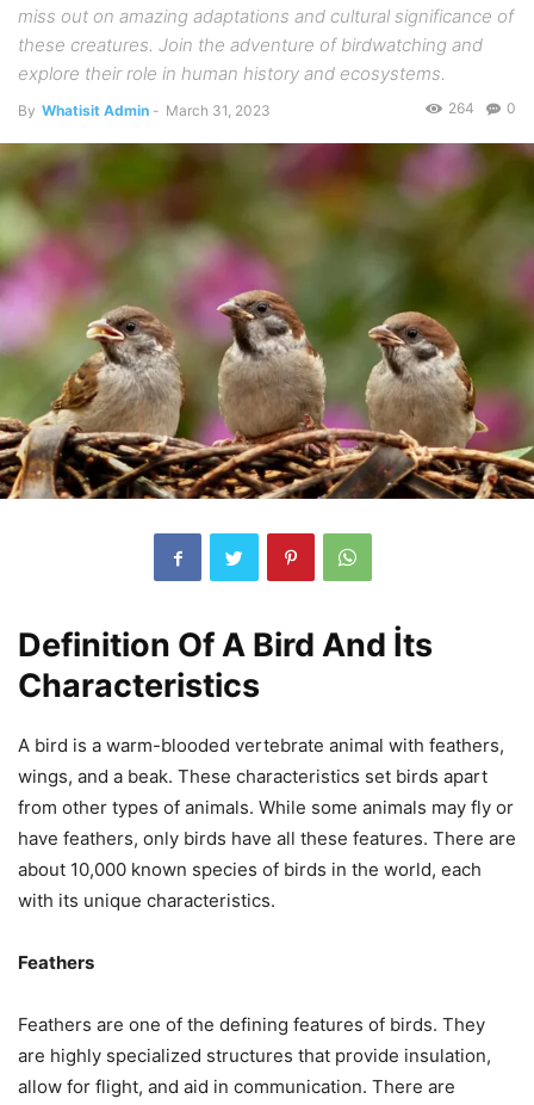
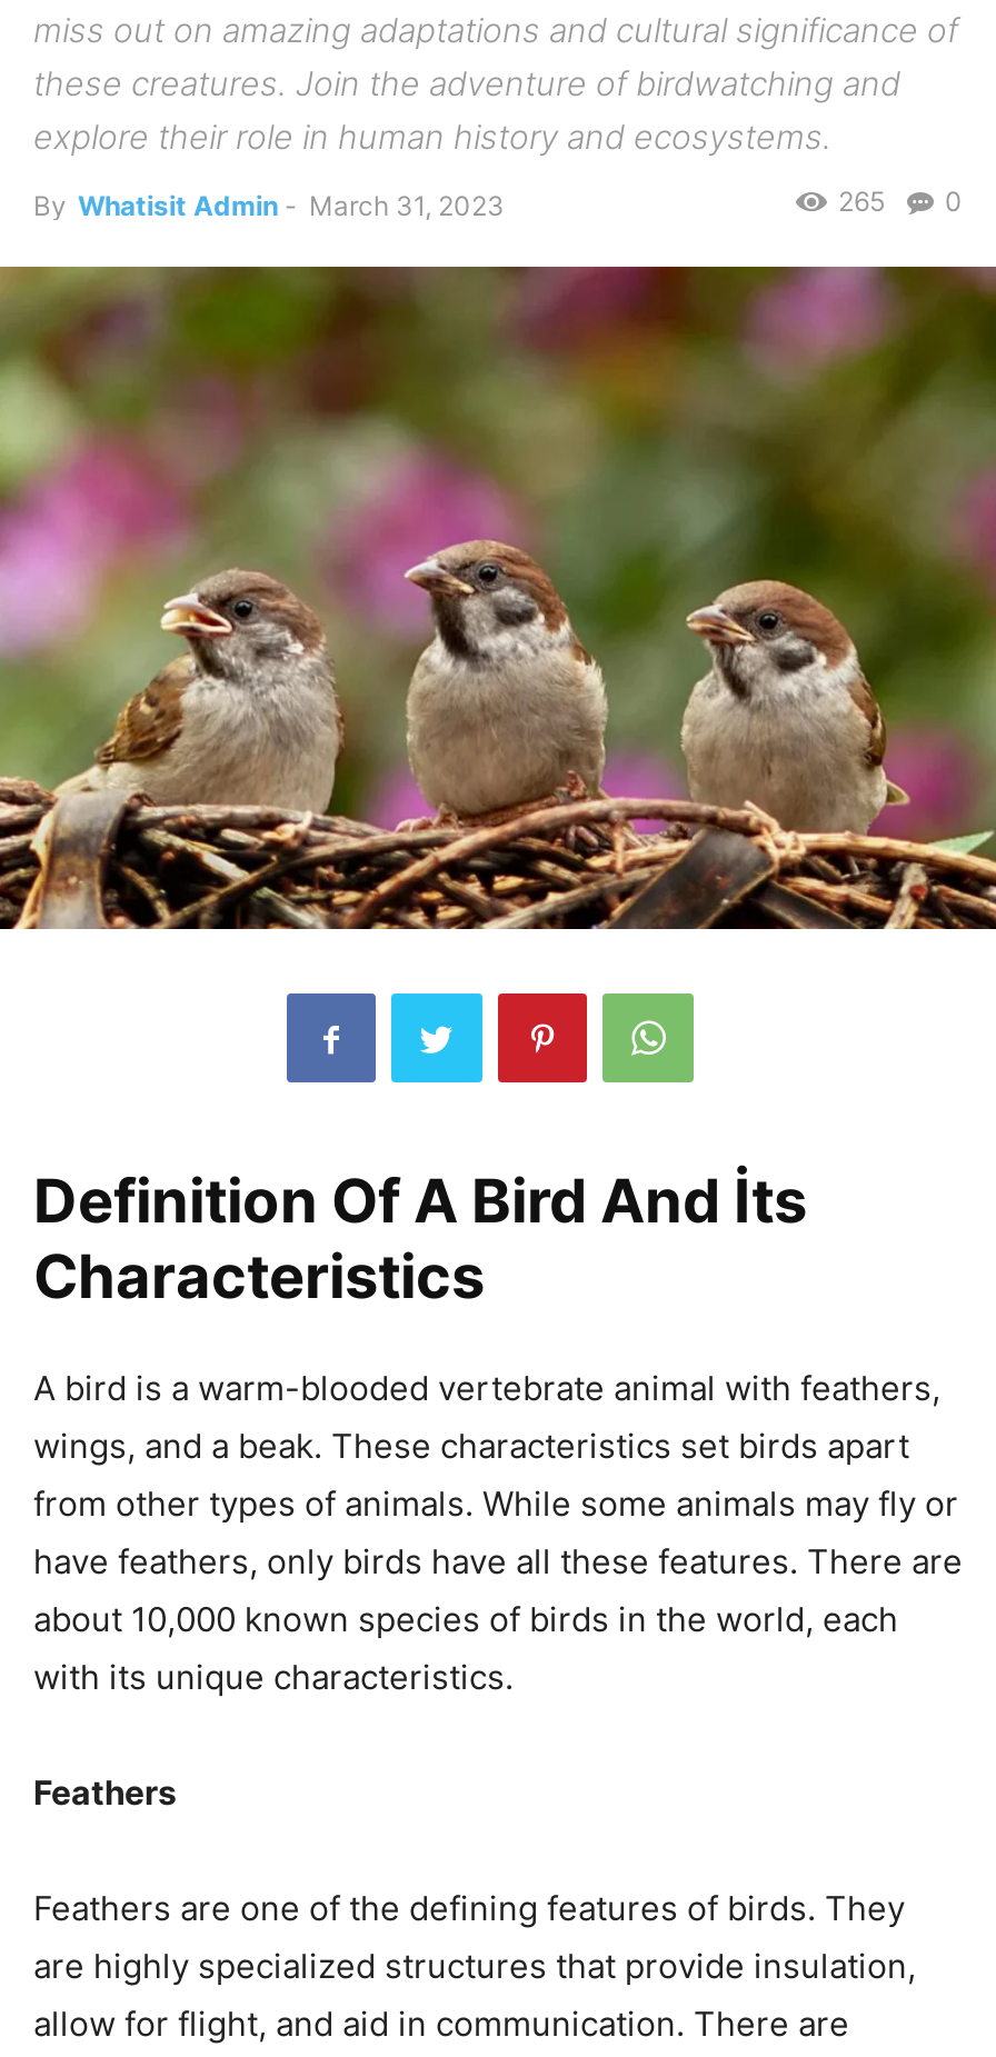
- 264 0
+ 265 0
